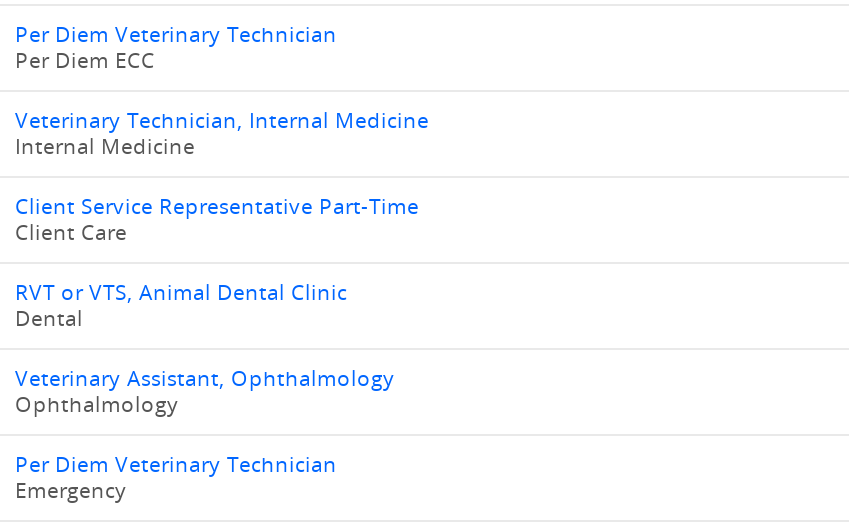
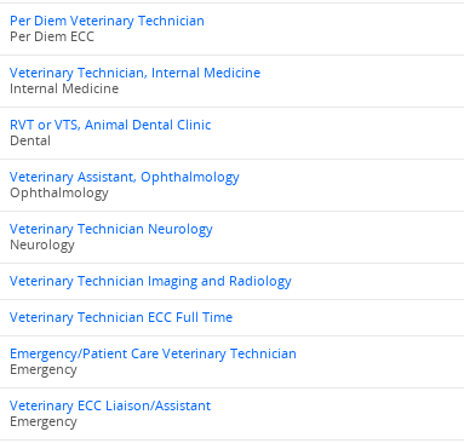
- Client Service Representative Part-Time
- Client Care

moved up: RVT or VTS, Animal Dental Clinic | Dental | Veterinary Assistant, Ophthalmology | Ophthalmology

- Per Diem Veterinary Technician
+ Veterinary Technician Neurology
+ Neurology
+ Veterinary Technician Imaging and Radiology
+ Veterinary Technician ECC Full Time
+ Emergency/Patient Care Veterinary Technician
+ Emergency
+ Veterinary ECC Liaison/Assistant
